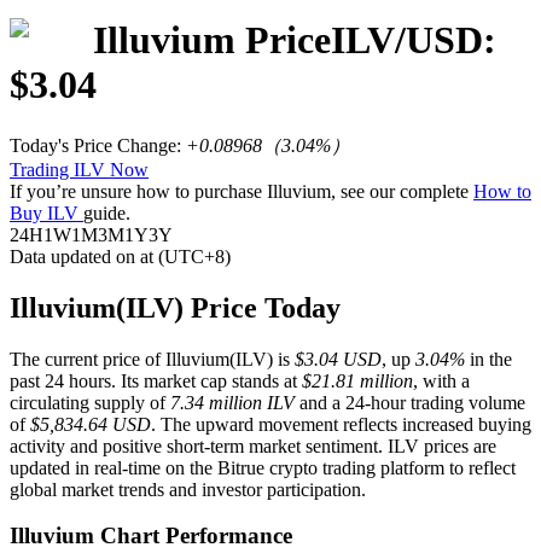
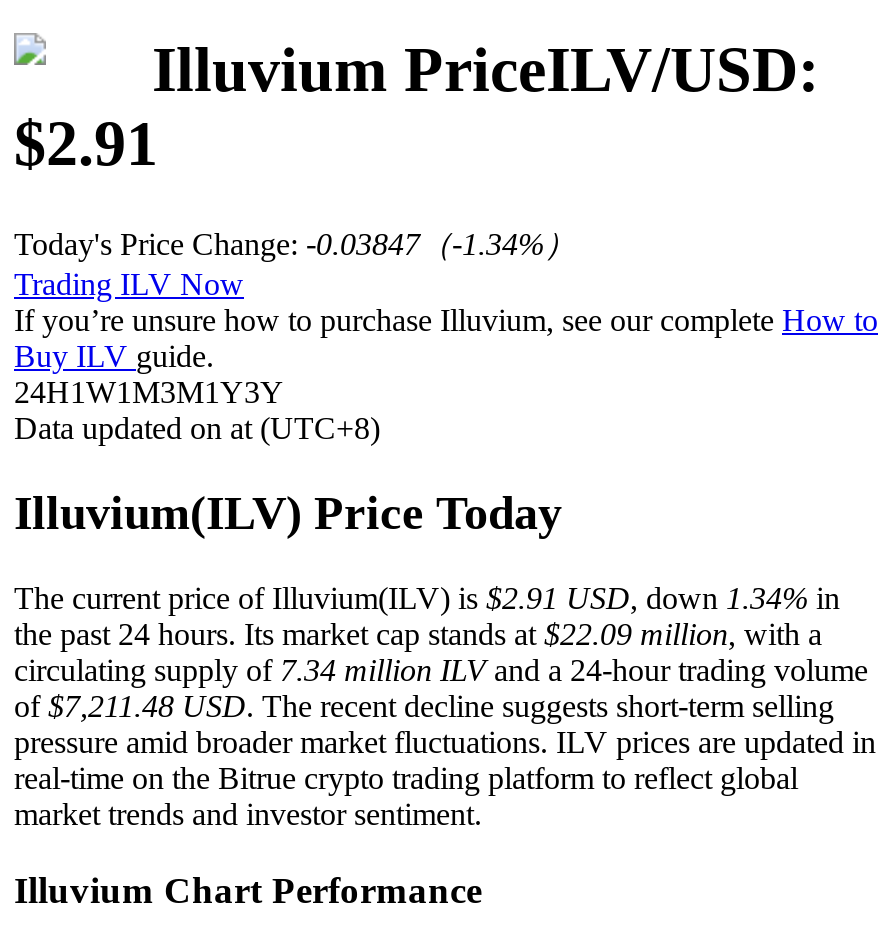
- $3.04
+ $2.91

- Today's Price Change: +0.08968（3.04%）
+ Today's Price Change: -0.03847（-1.34%）

- The current price of Illuvium(ILV) is $3.04 USD, up 3.04% in the
- past 24 hours. Its market cap stands at $21.81 million, with a
+ The current price of Illuvium(ILV) is $2.91 USD, down 1.34% in
+ the past 24 hours. Its market cap stands at $22.09 million, with a

- of $5,834.64 USD. The upward movement reflects increased buying
- activity and positive short-term market sentiment. ILV prices are
- updated in real-time on the Bitrue crypto trading platform to reflect
- global market trends and investor participation.
+ of $7,211.48 USD. The recent decline suggests short-term selling
+ pressure amid broader market fluctuations. ILV prices are updated in
+ real-time on the Bitrue crypto trading platform to reflect global
+ market trends and investor sentiment.
